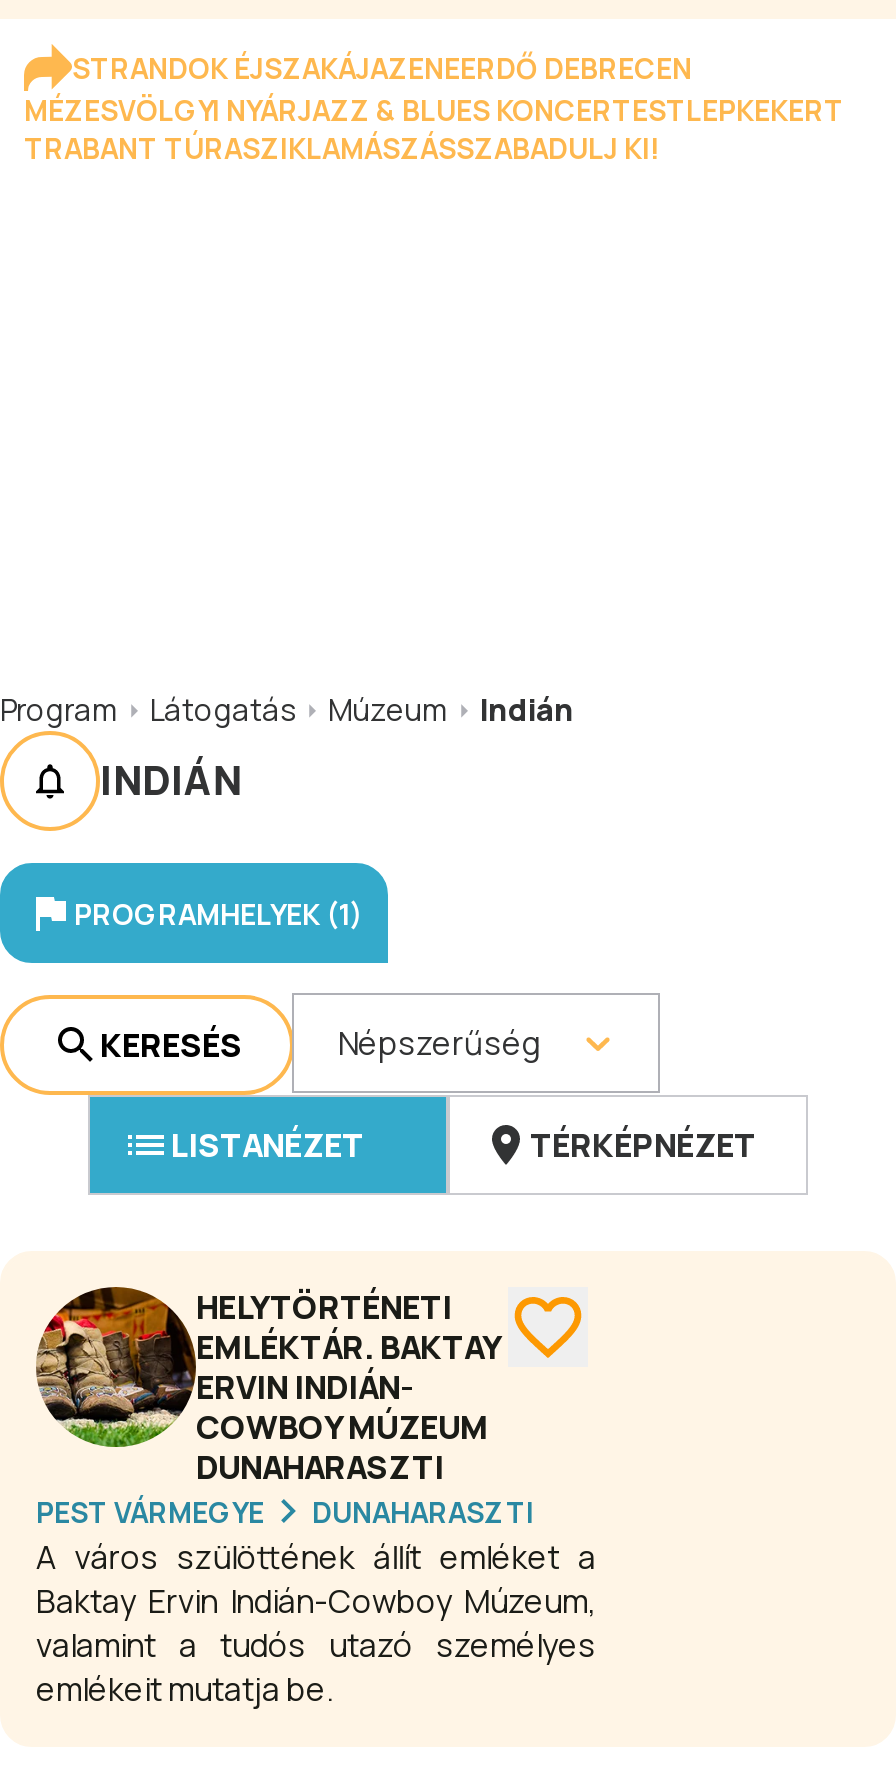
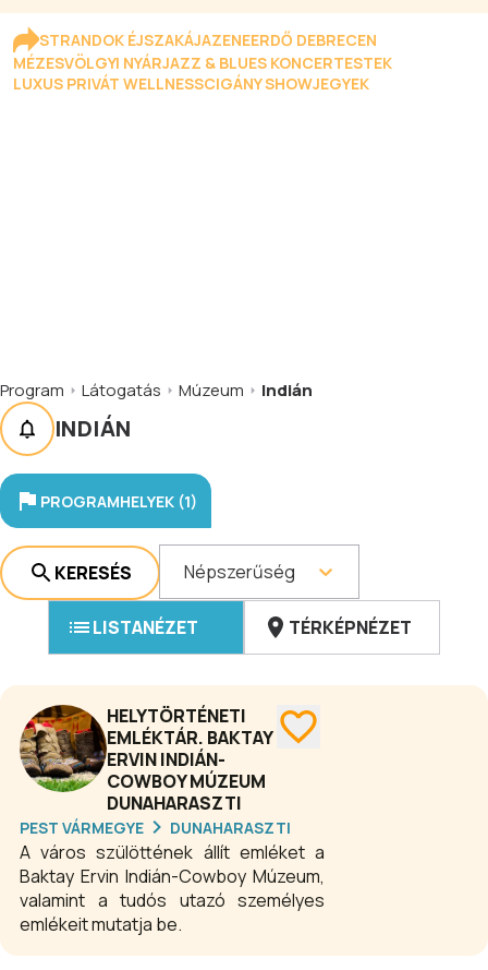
- MÉZESVÖLGYI NYÁRJAZZ & BLUES KONCERTESTLEPKEKERT
- TRABANT TÚRASZIKLAMÁSZÁSSZABADULJ KI!
+ MÉZESVÖLGYI NYÁRJAZZ & BLUES KONCERTESTEK
+ LUXUS PRIVÁT WELLNESSCIGÁNY SHOWJEGYEK
